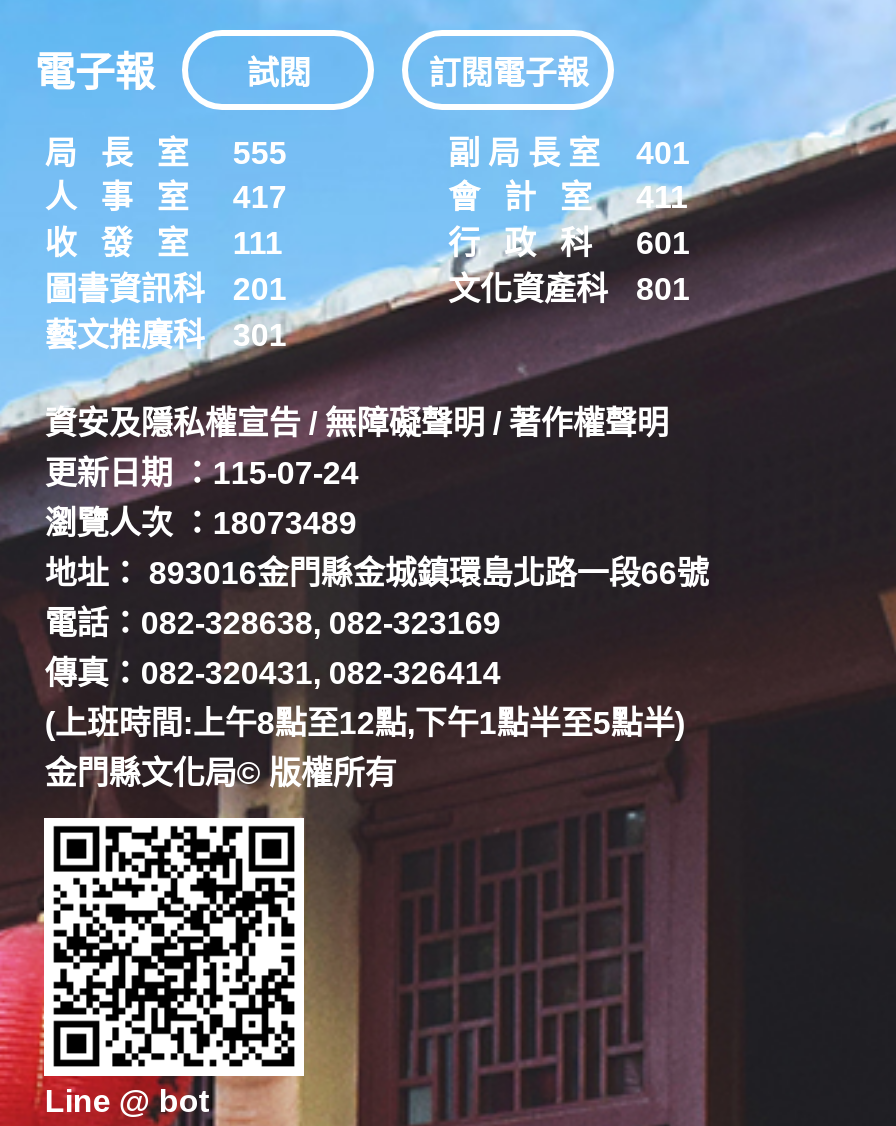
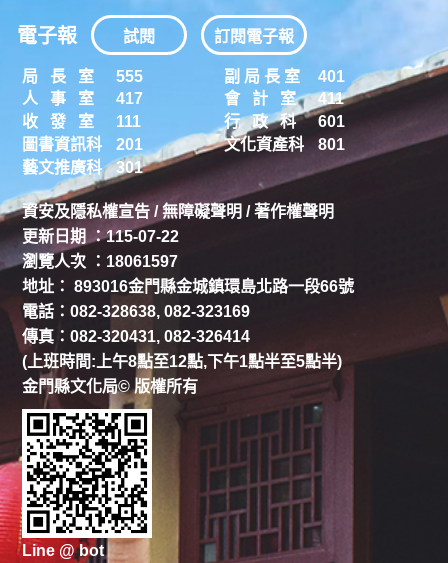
- 更新日期 ：115-07-24
+ 更新日期 ：115-07-22

- 瀏覽人次 ：18073489
+ 瀏覽人次 ：18061597
